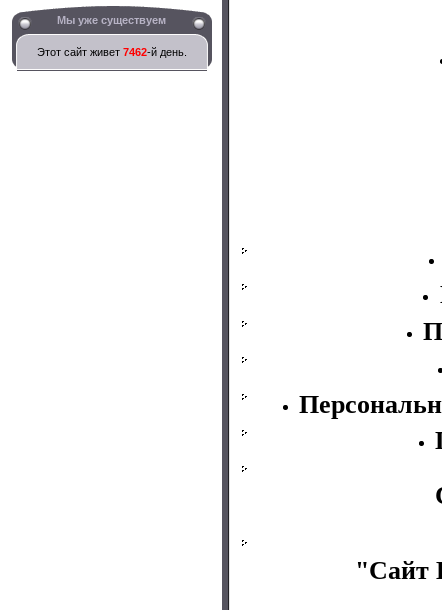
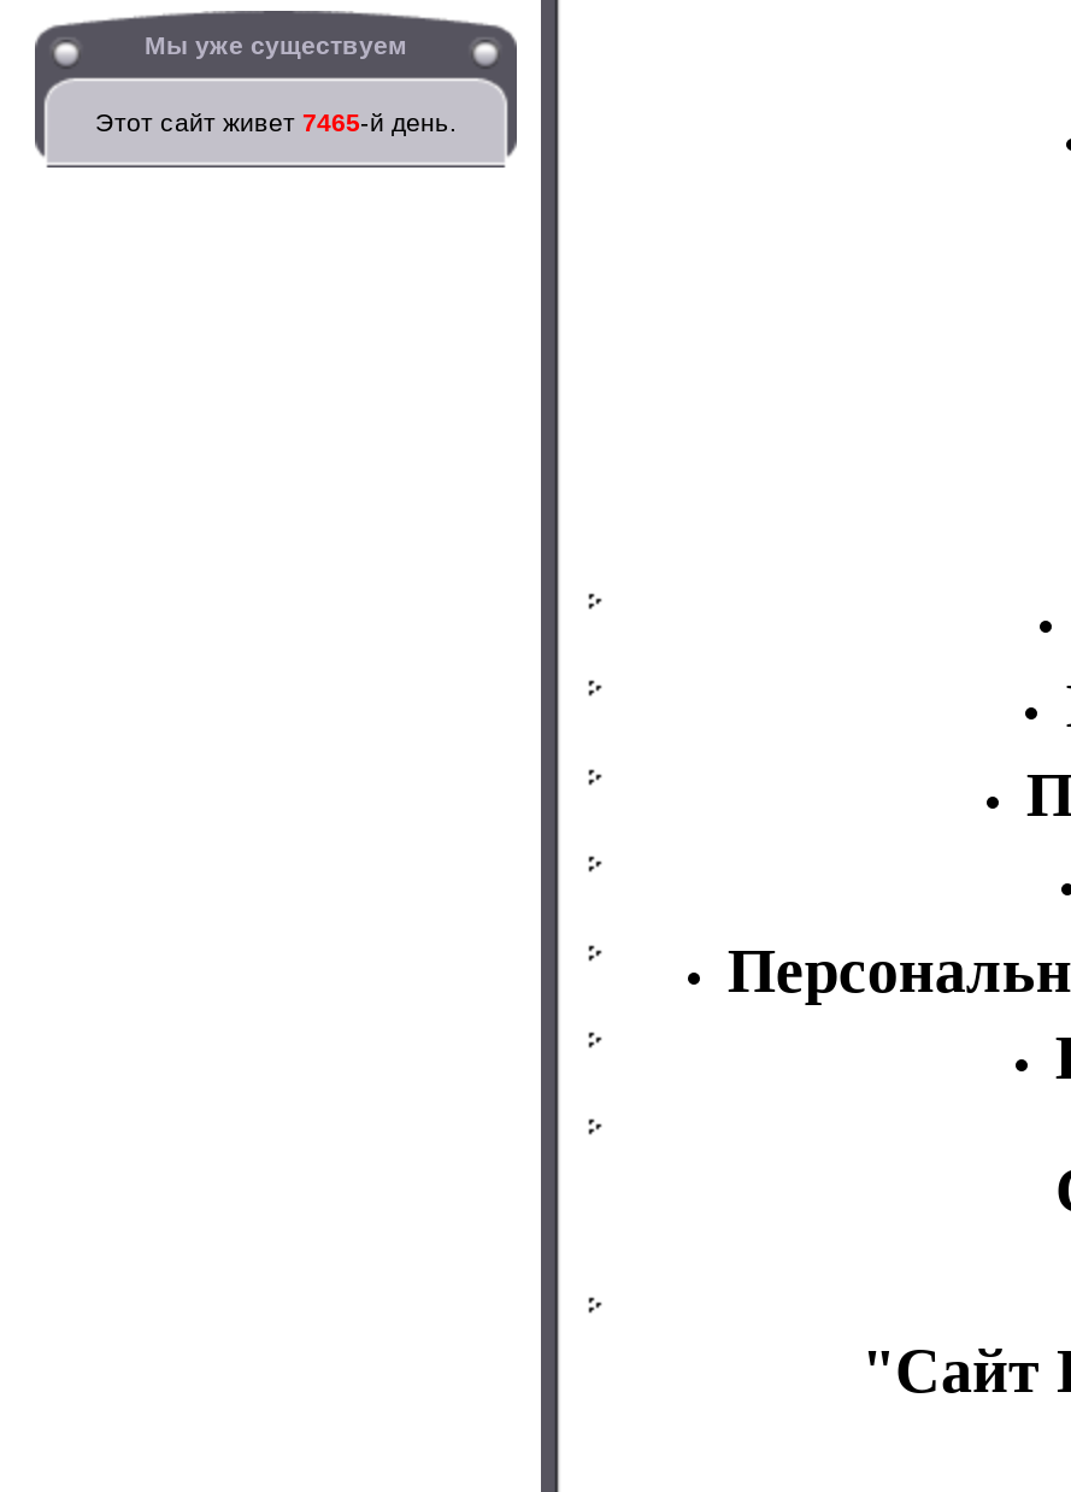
- Этот сайт живет 7462-й день.
+ Этот сайт живет 7465-й день.
